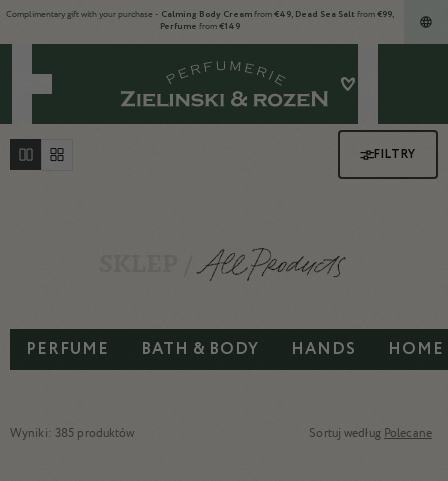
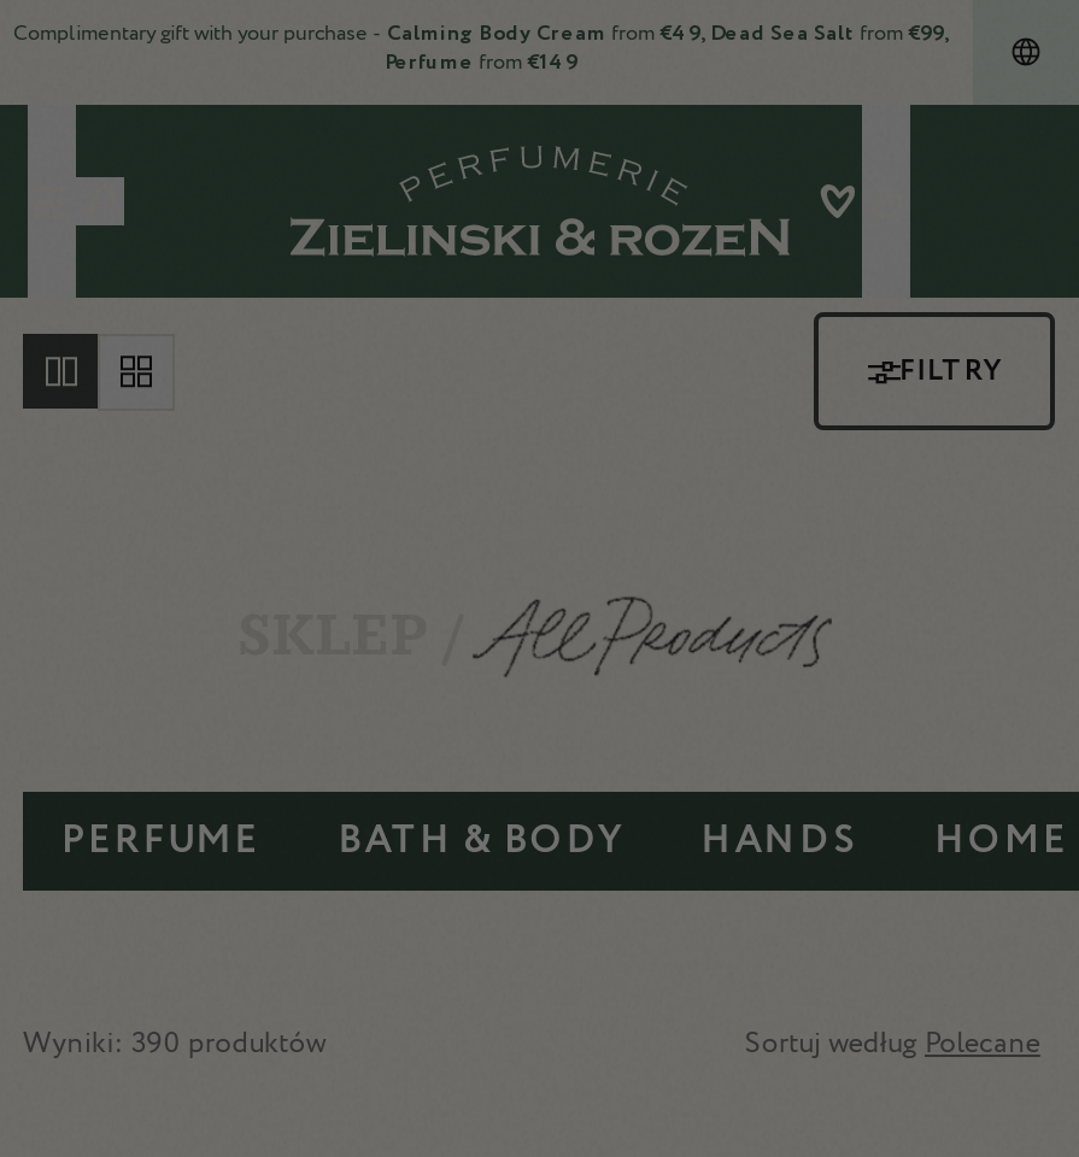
- Wyniki: 385 produktów
+ Wyniki: 390 produktów
